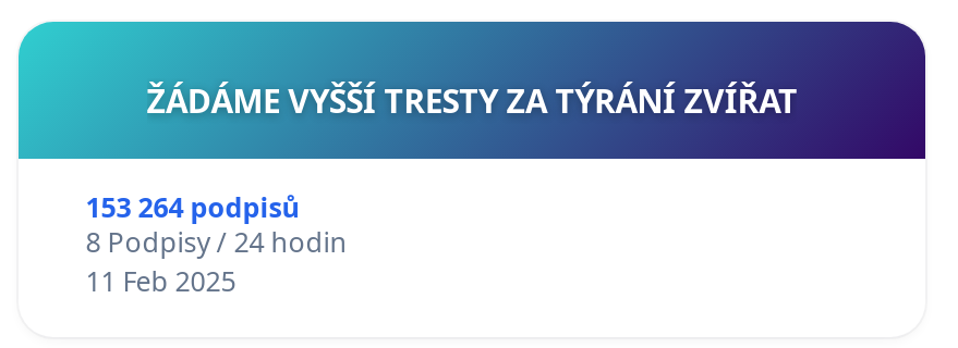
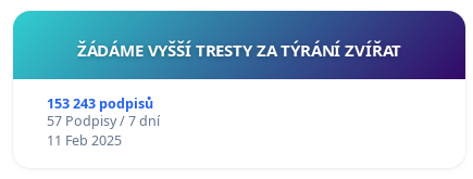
- 153 264 podpisů
+ 153 243 podpisů

- 8 Podpisy / 24 hodin
+ 57 Podpisy / 7 dní
